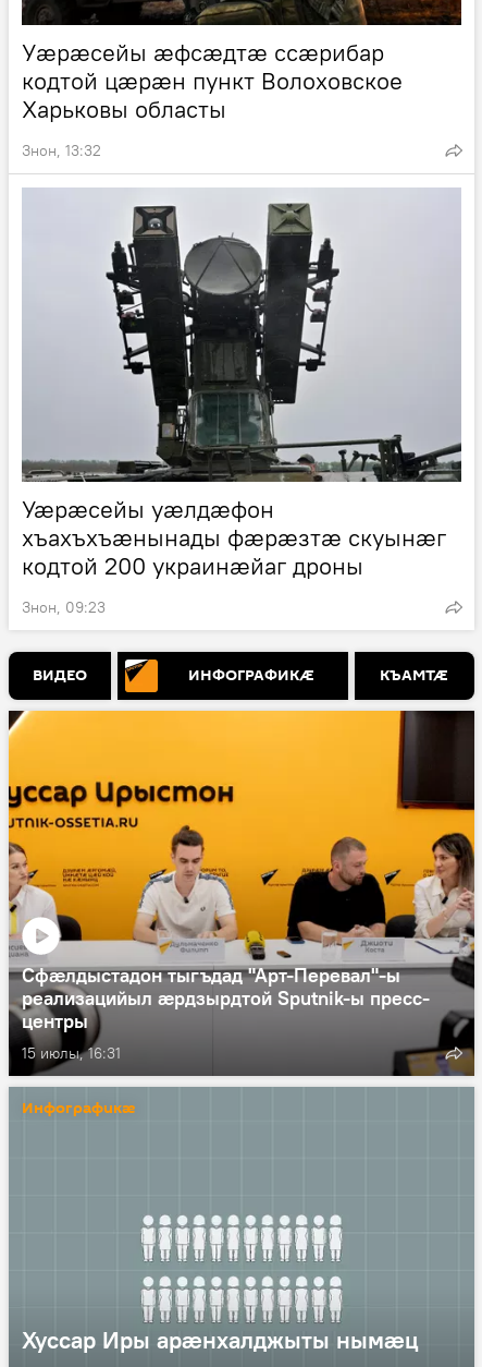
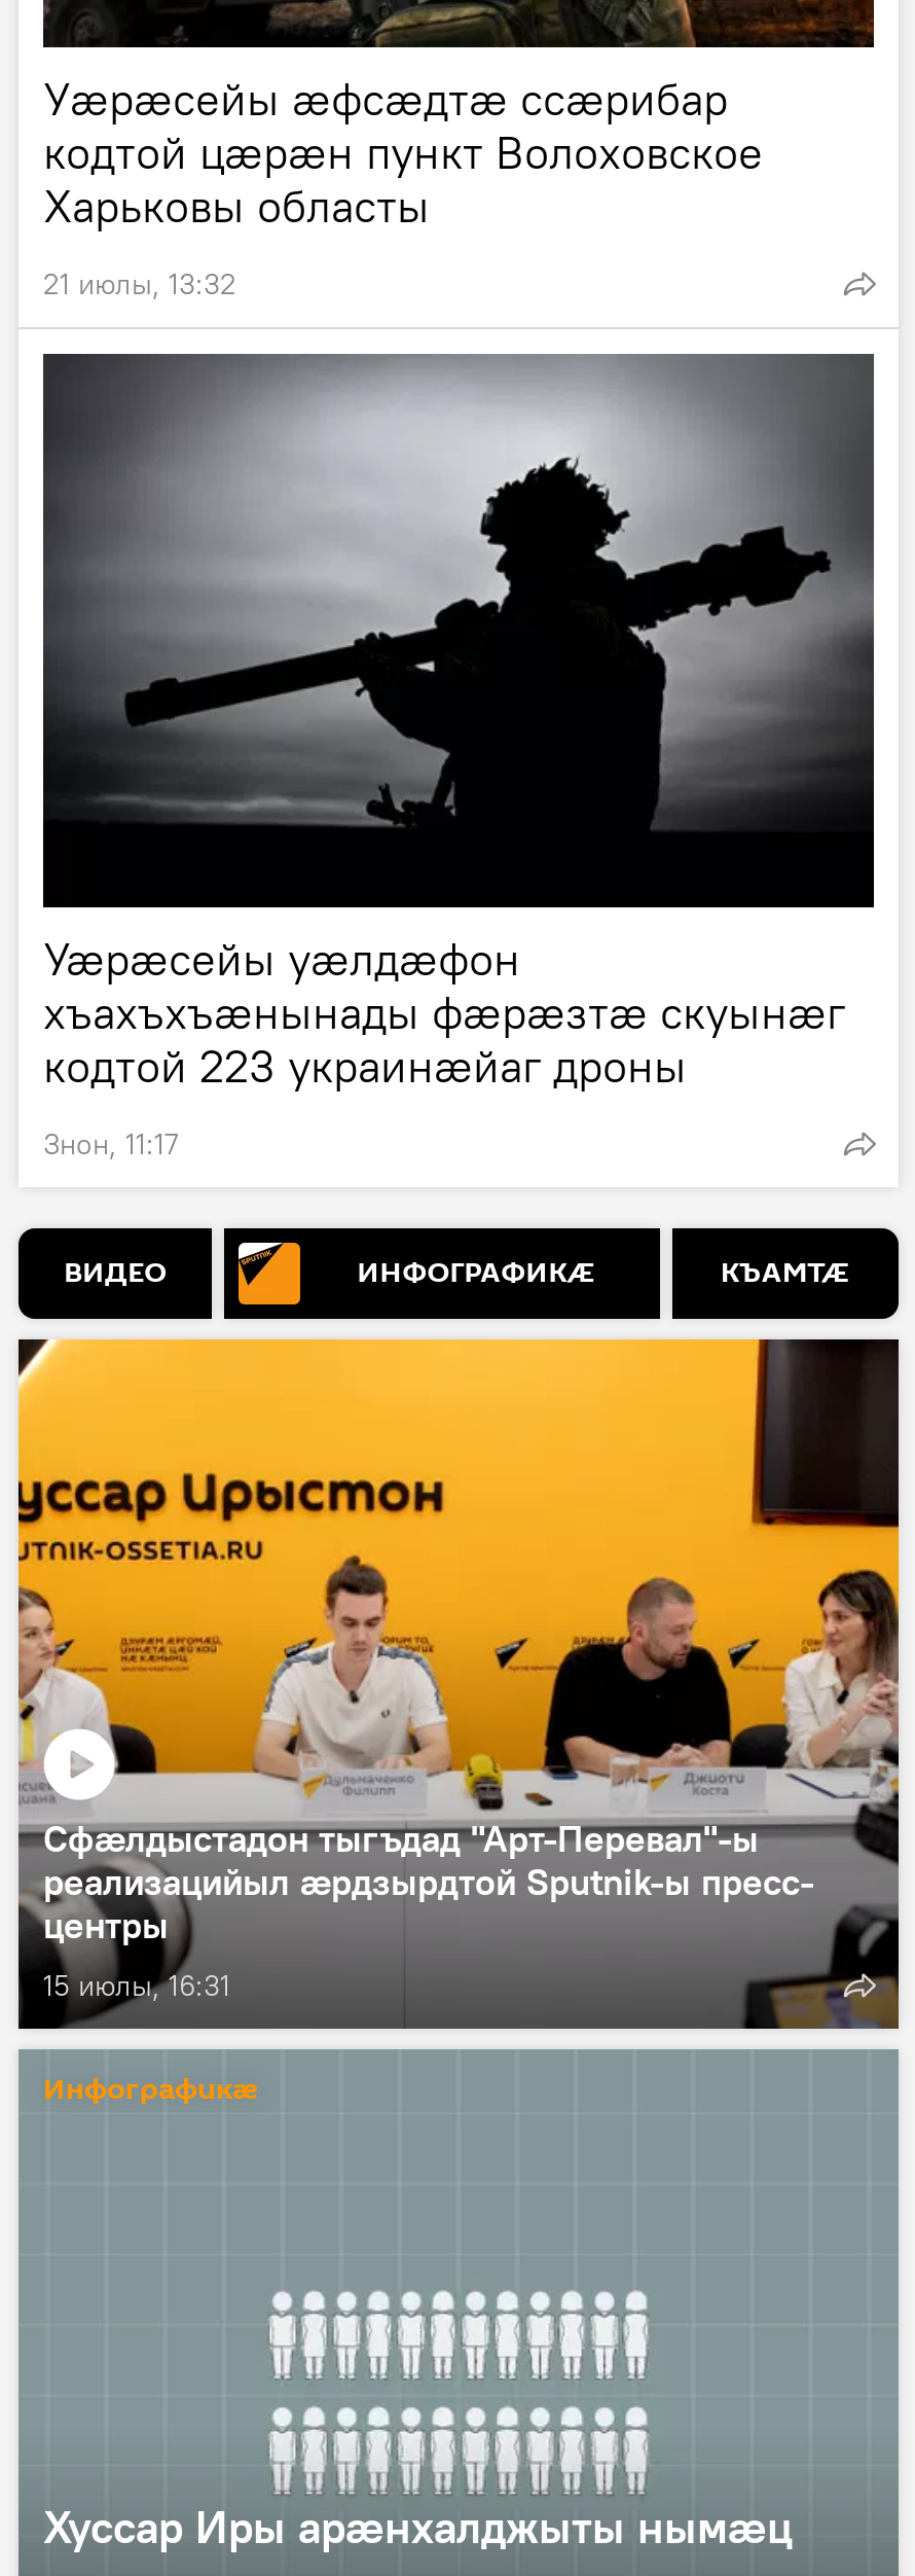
- Знон, 13:32
+ 21 июлы, 13:32

- [image]
+ [image]

- кодтой 200 украинӕйаг дроны
+ кодтой 223 украинӕйаг дроны

- Знон, 09:23
+ Знон, 11:17
